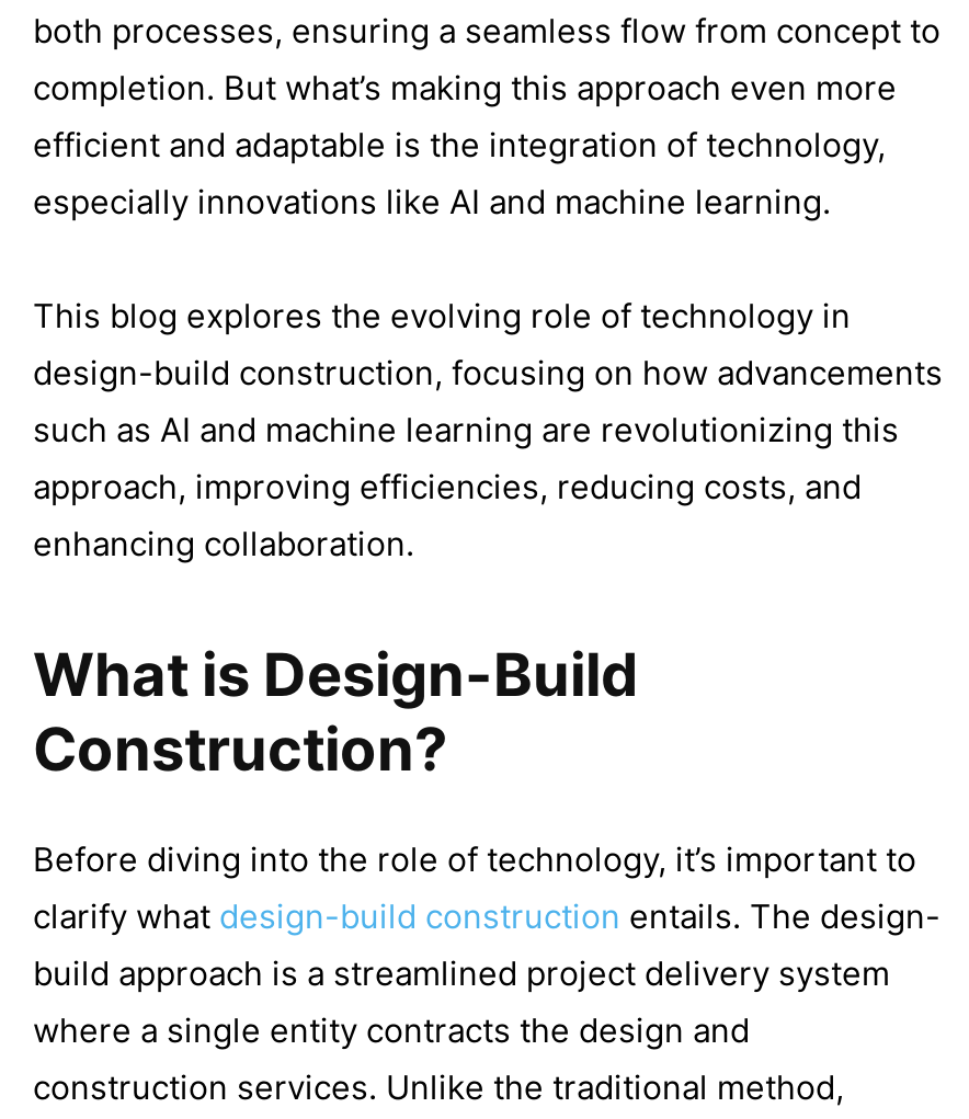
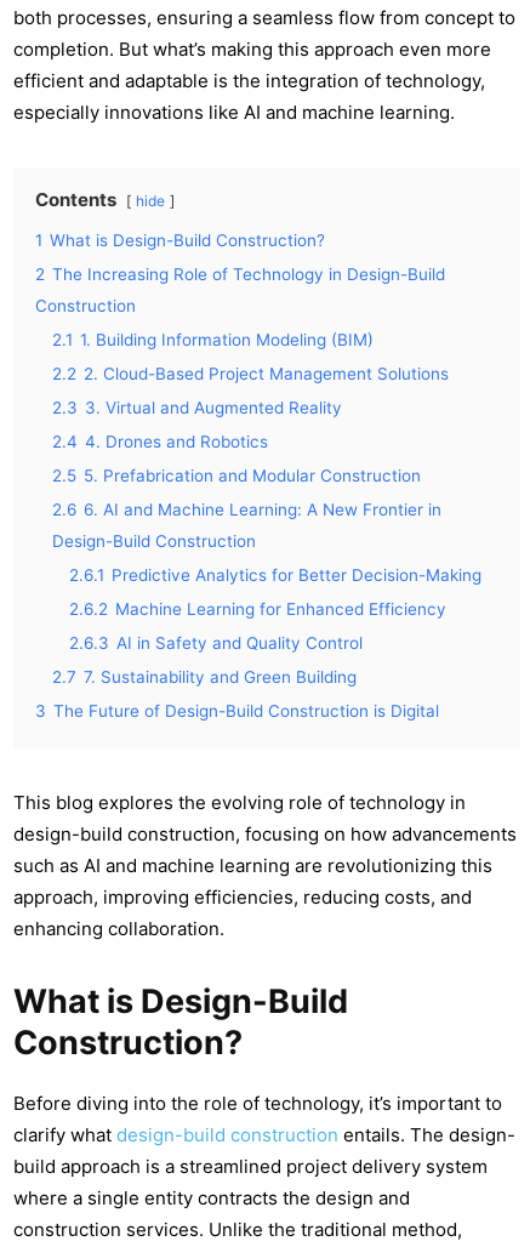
+ Contents
+ hide
+ 1 What is Design-Build Construction?
+ 2 The Increasing Role of Technology in Design-Build
+ Construction
+ 2.1 1. Building Information Modeling (BIM)
+ 2.2 2. Cloud-Based Project Management Solutions
+ 2.3 3. Virtual and Augmented Reality
+ 2.4 4. Drones and Robotics
+ 2.5 5. Prefabrication and Modular Construction
+ 2.6 6. AI and Machine Learning: A New Frontier in
+ Design-Build Construction
+ 2.6.1 Predictive Analytics for Better Decision-Making
+ 2.6.2 Machine Learning for Enhanced Efficiency
+ 2.6.3 AI in Safety and Quality Control
+ 2.7 7. Sustainability and Green Building
+ 3 The Future of Design-Build Construction is Digital
